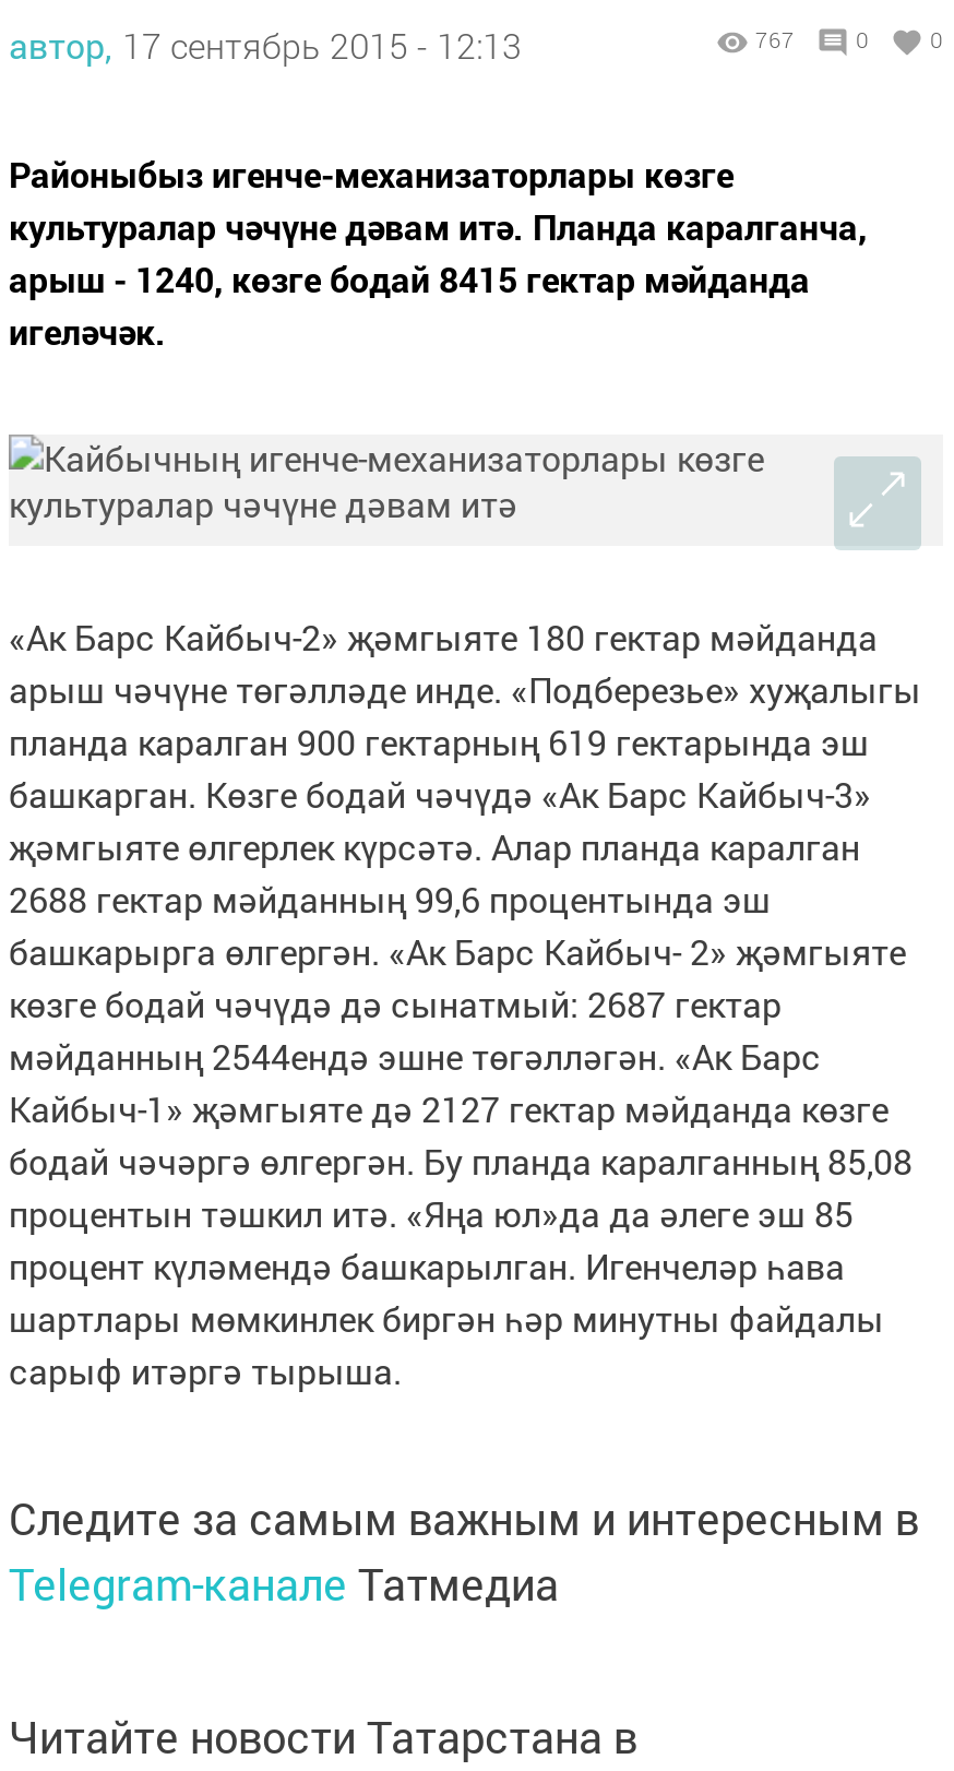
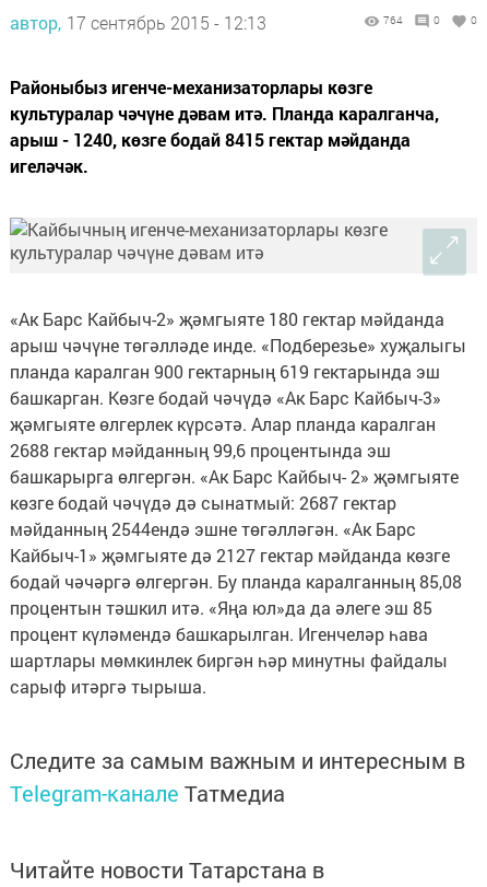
- 767
+ 764
